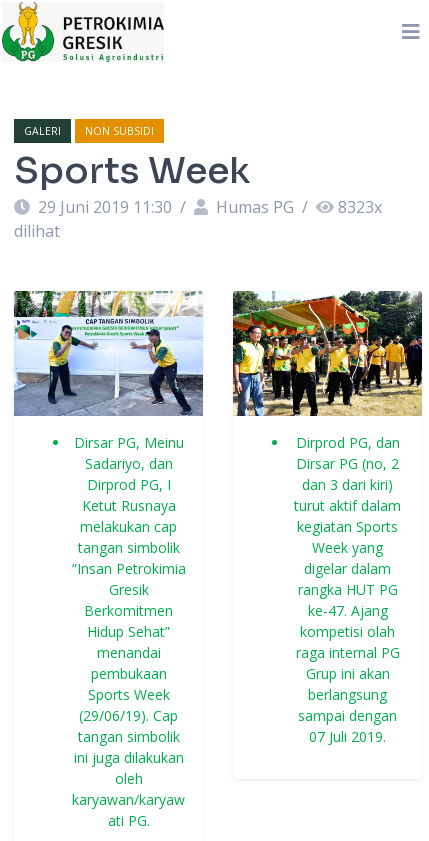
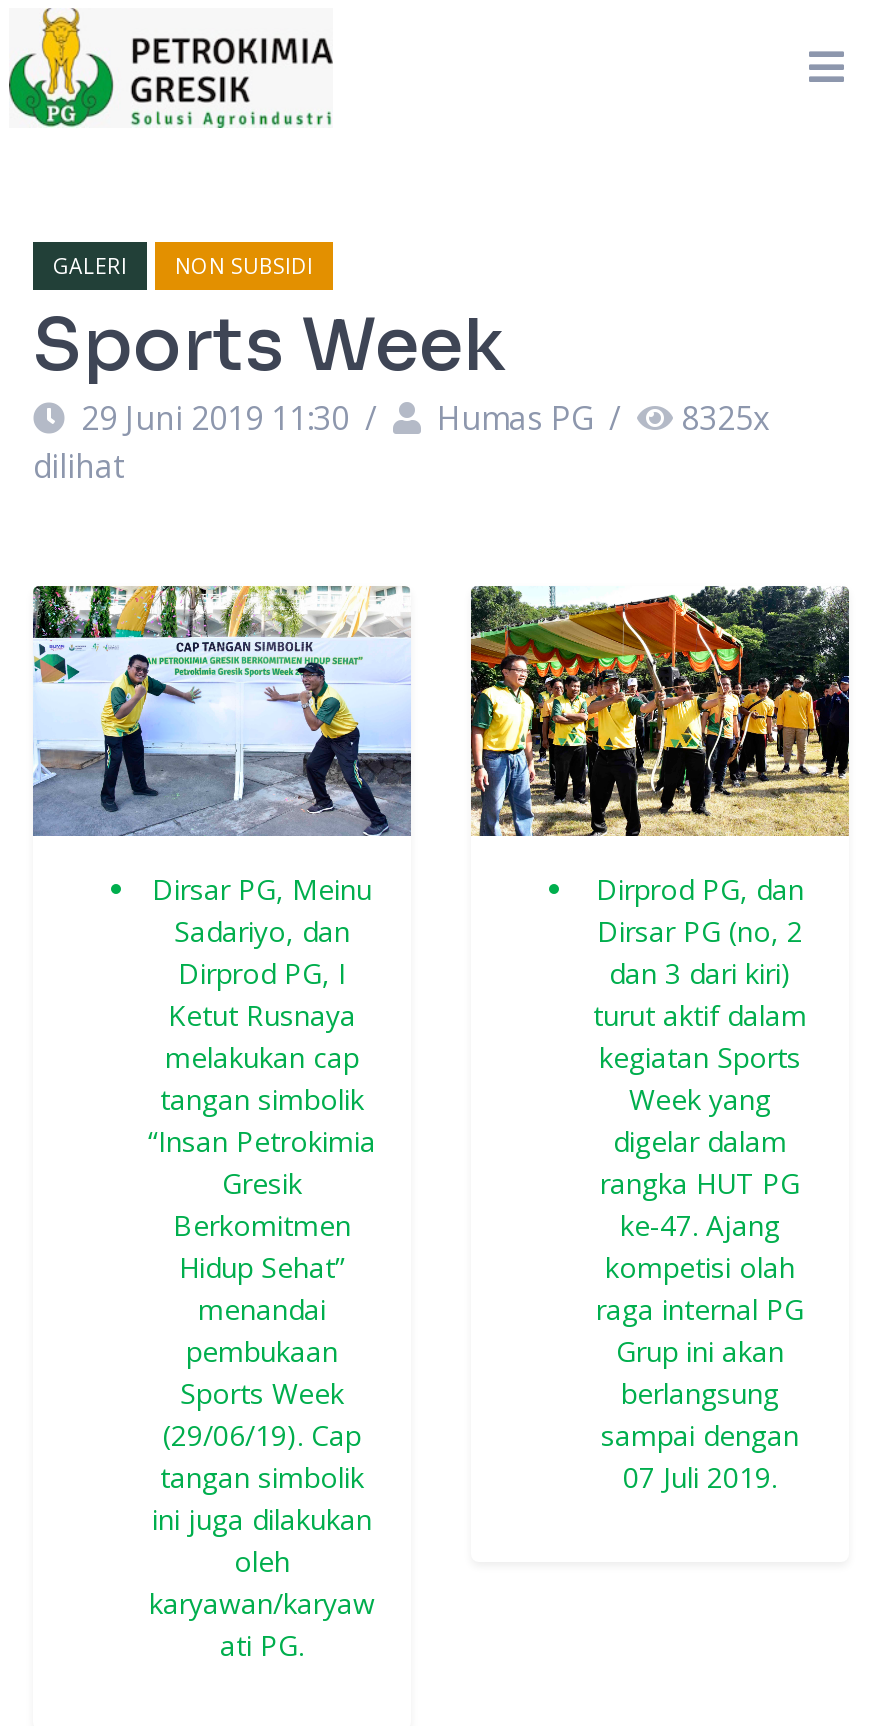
- 29 Juni 2019 11:30 / Humas PG / 8323x
+ 29 Juni 2019 11:30 / Humas PG / 8325x
